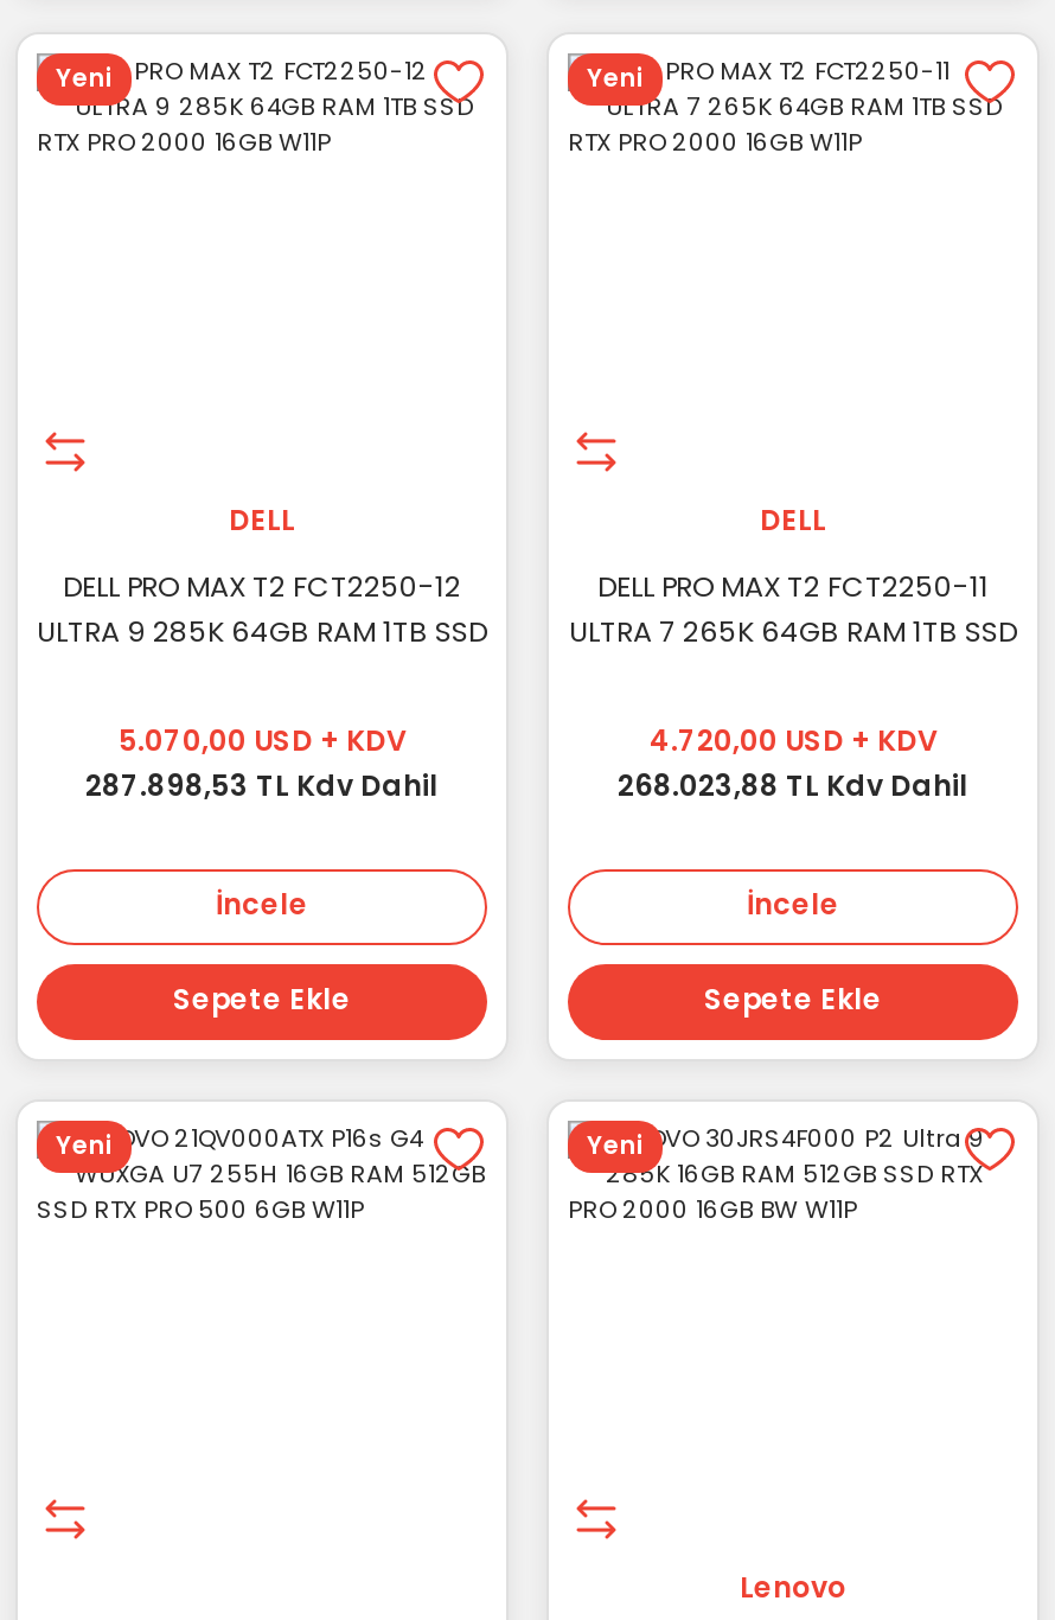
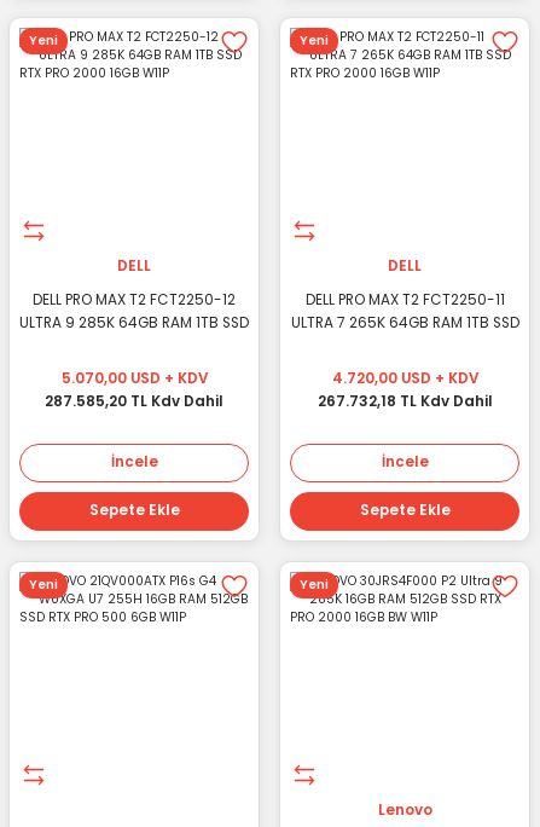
- 287.898,53 TL Kdv Dahil
+ 287.585,20 TL Kdv Dahil

- 268.023,88 TL Kdv Dahil
+ 267.732,18 TL Kdv Dahil
